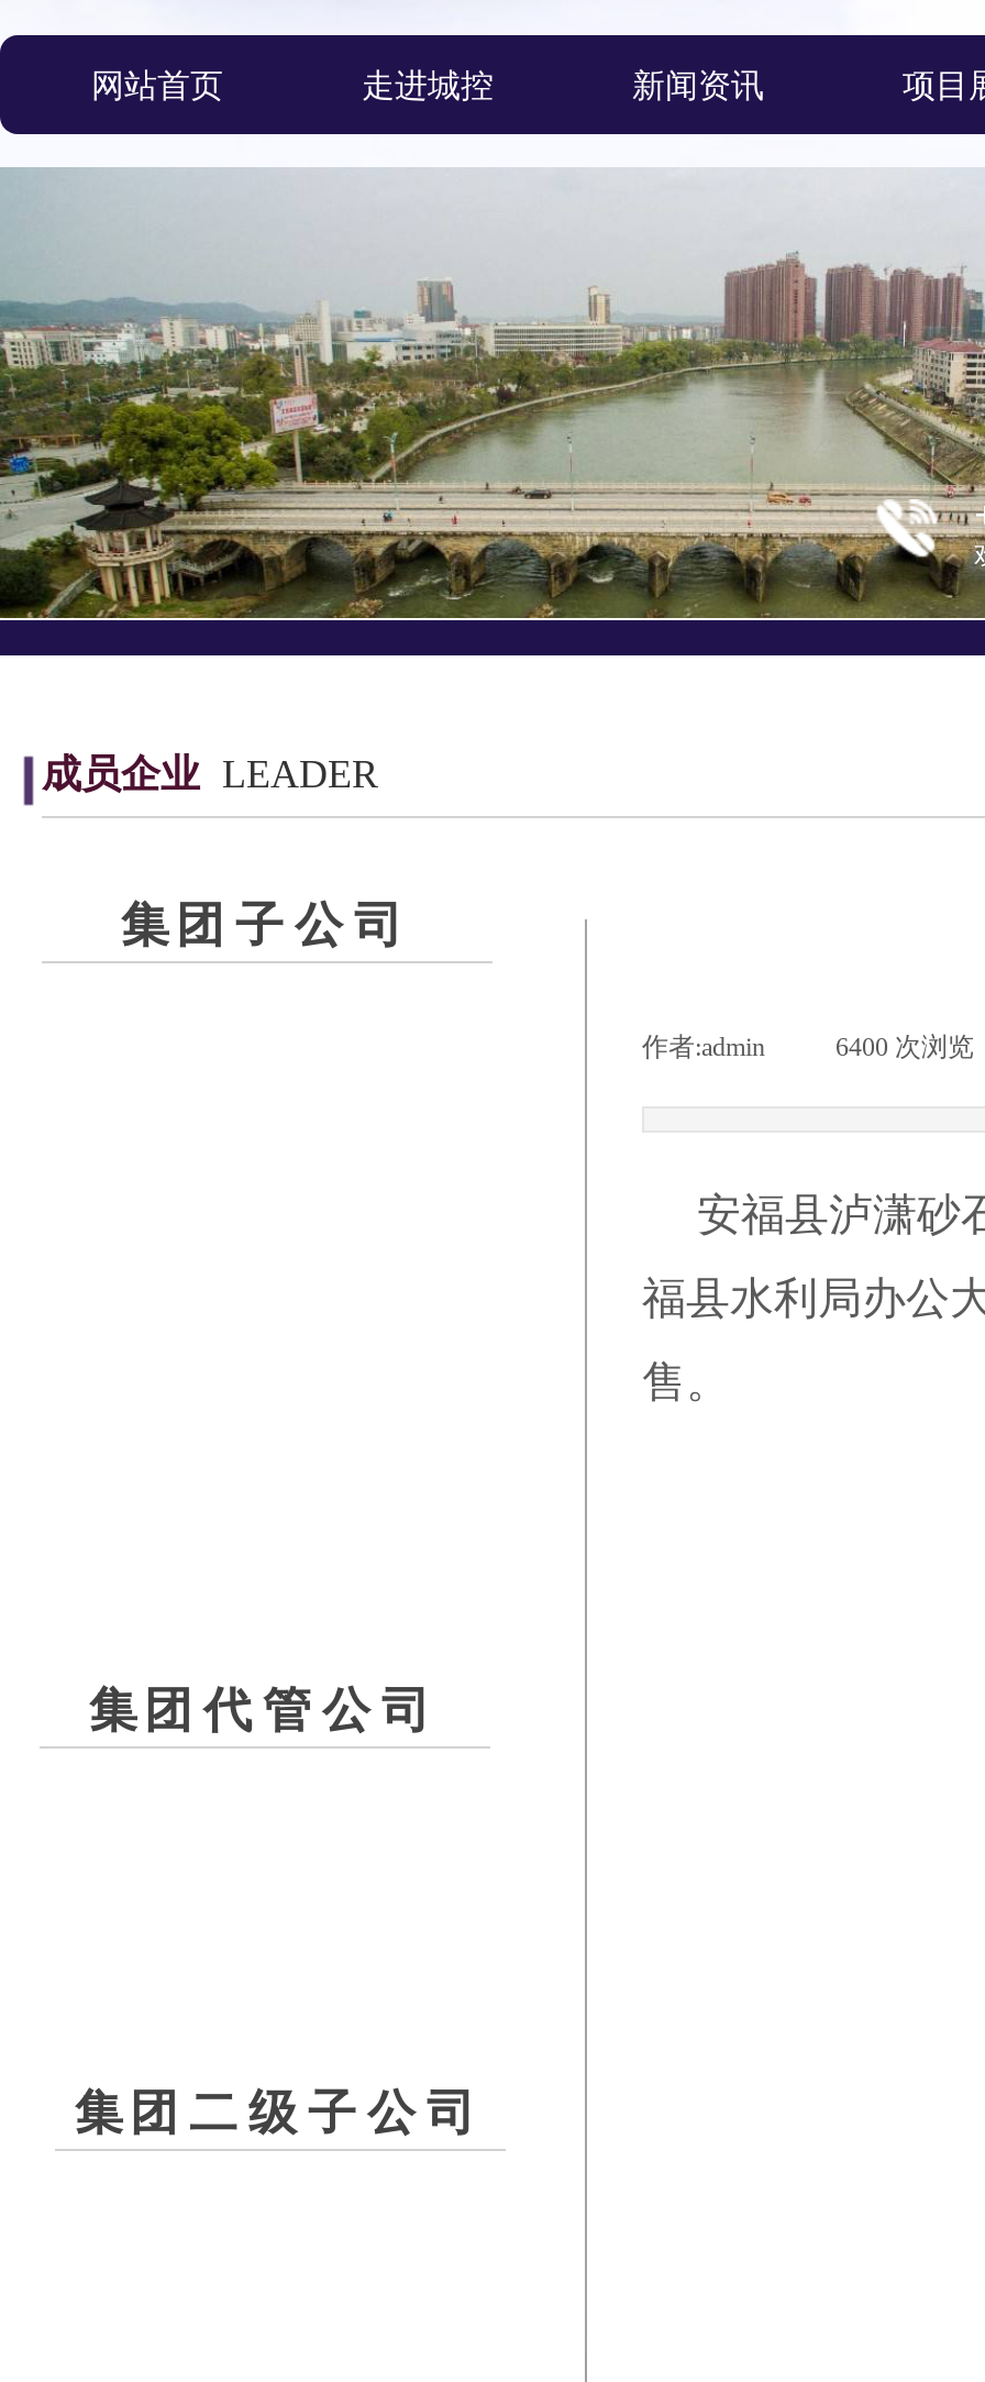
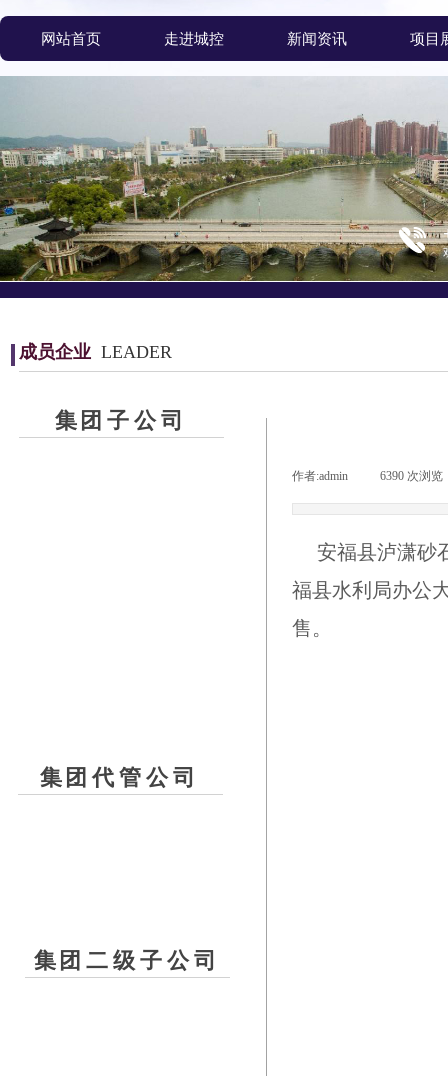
- 6400次浏览
+ 6390次浏览
